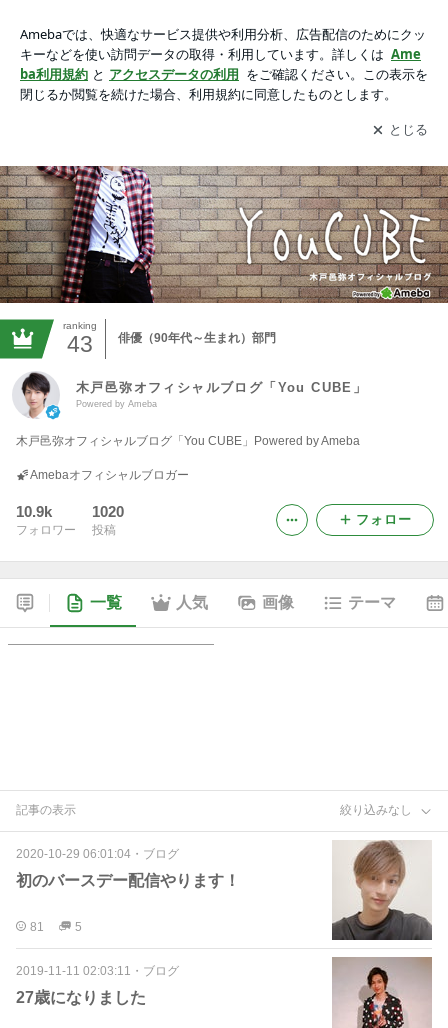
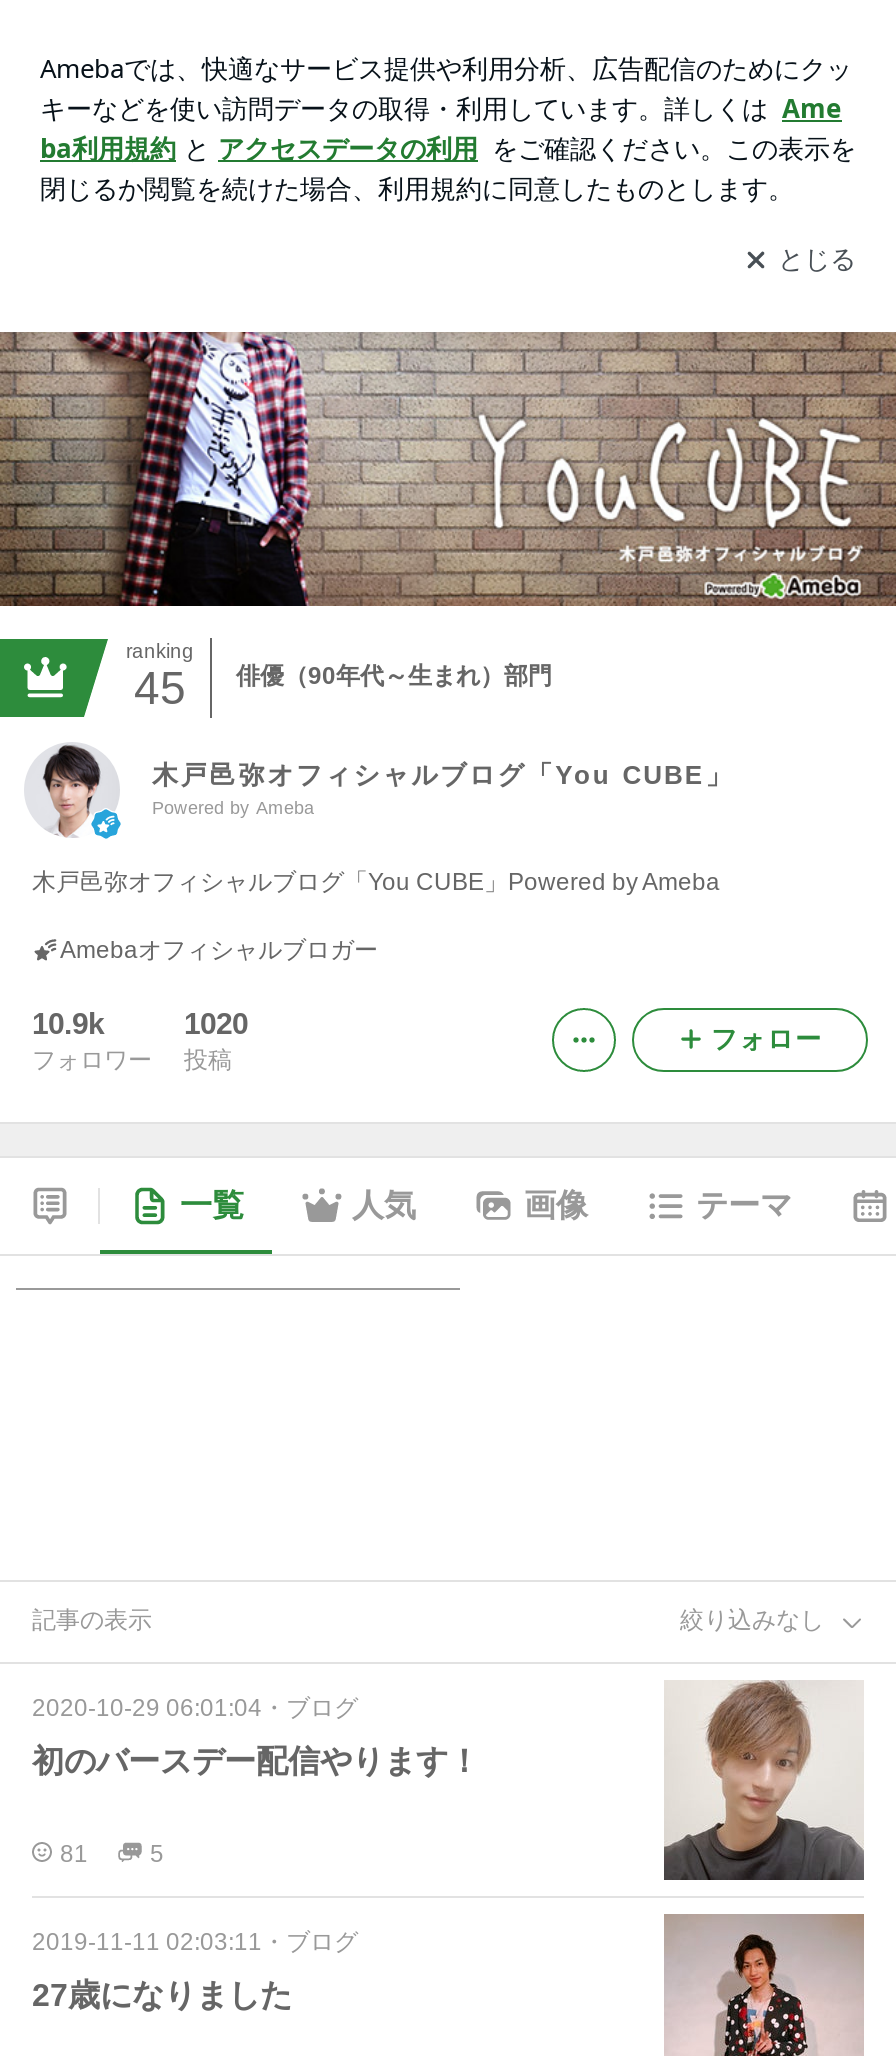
- 43 俳優（90年代～生まれ）部門
+ 45 俳優（90年代～生まれ）部門
